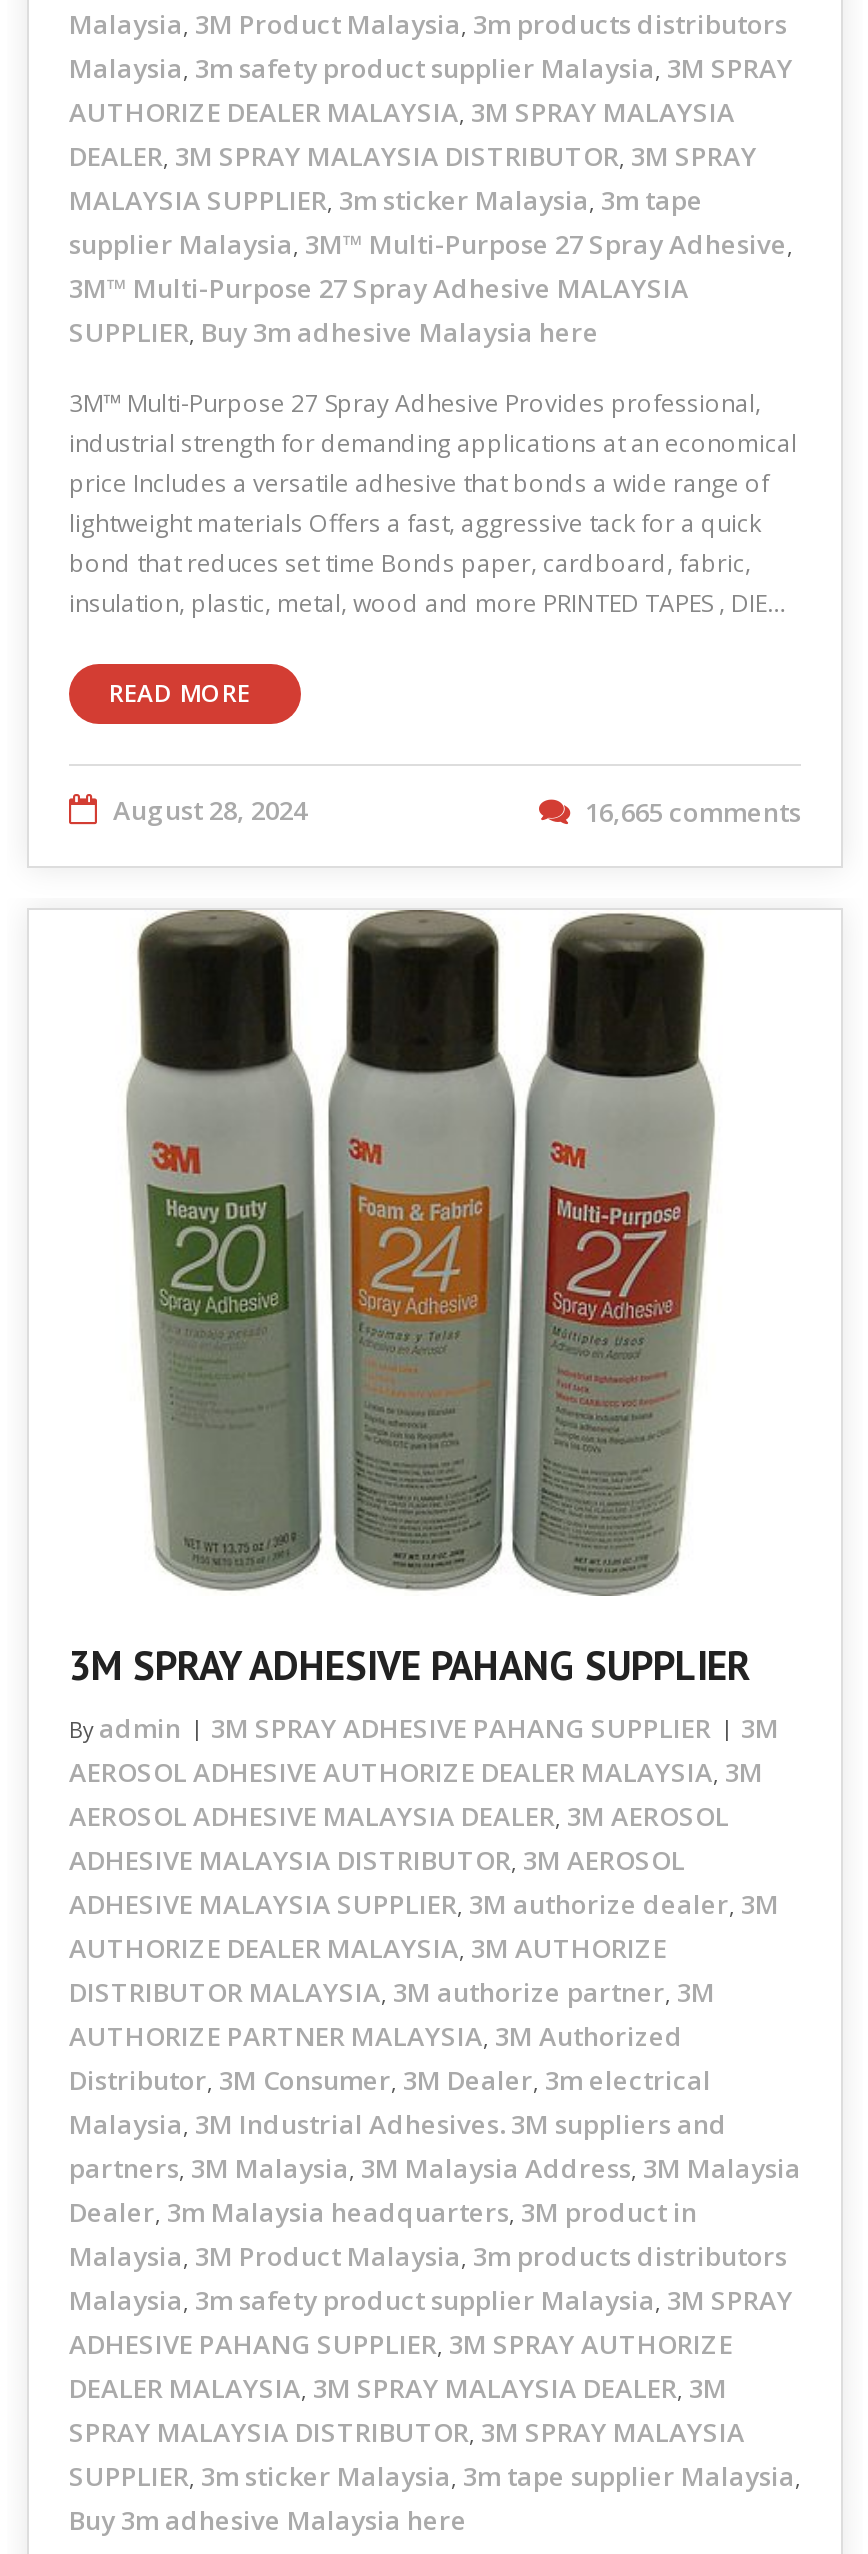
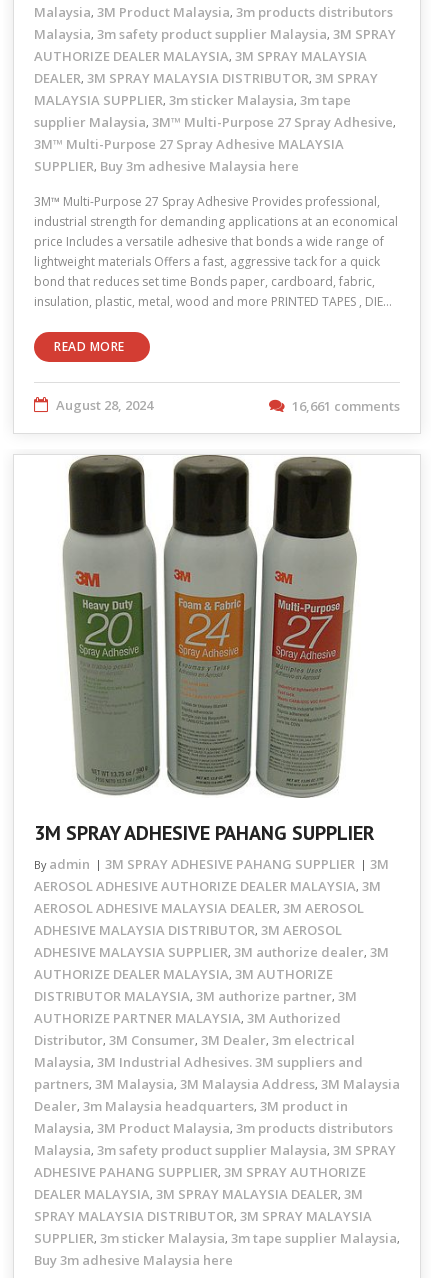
- 16,665 comments
+ 16,661 comments
